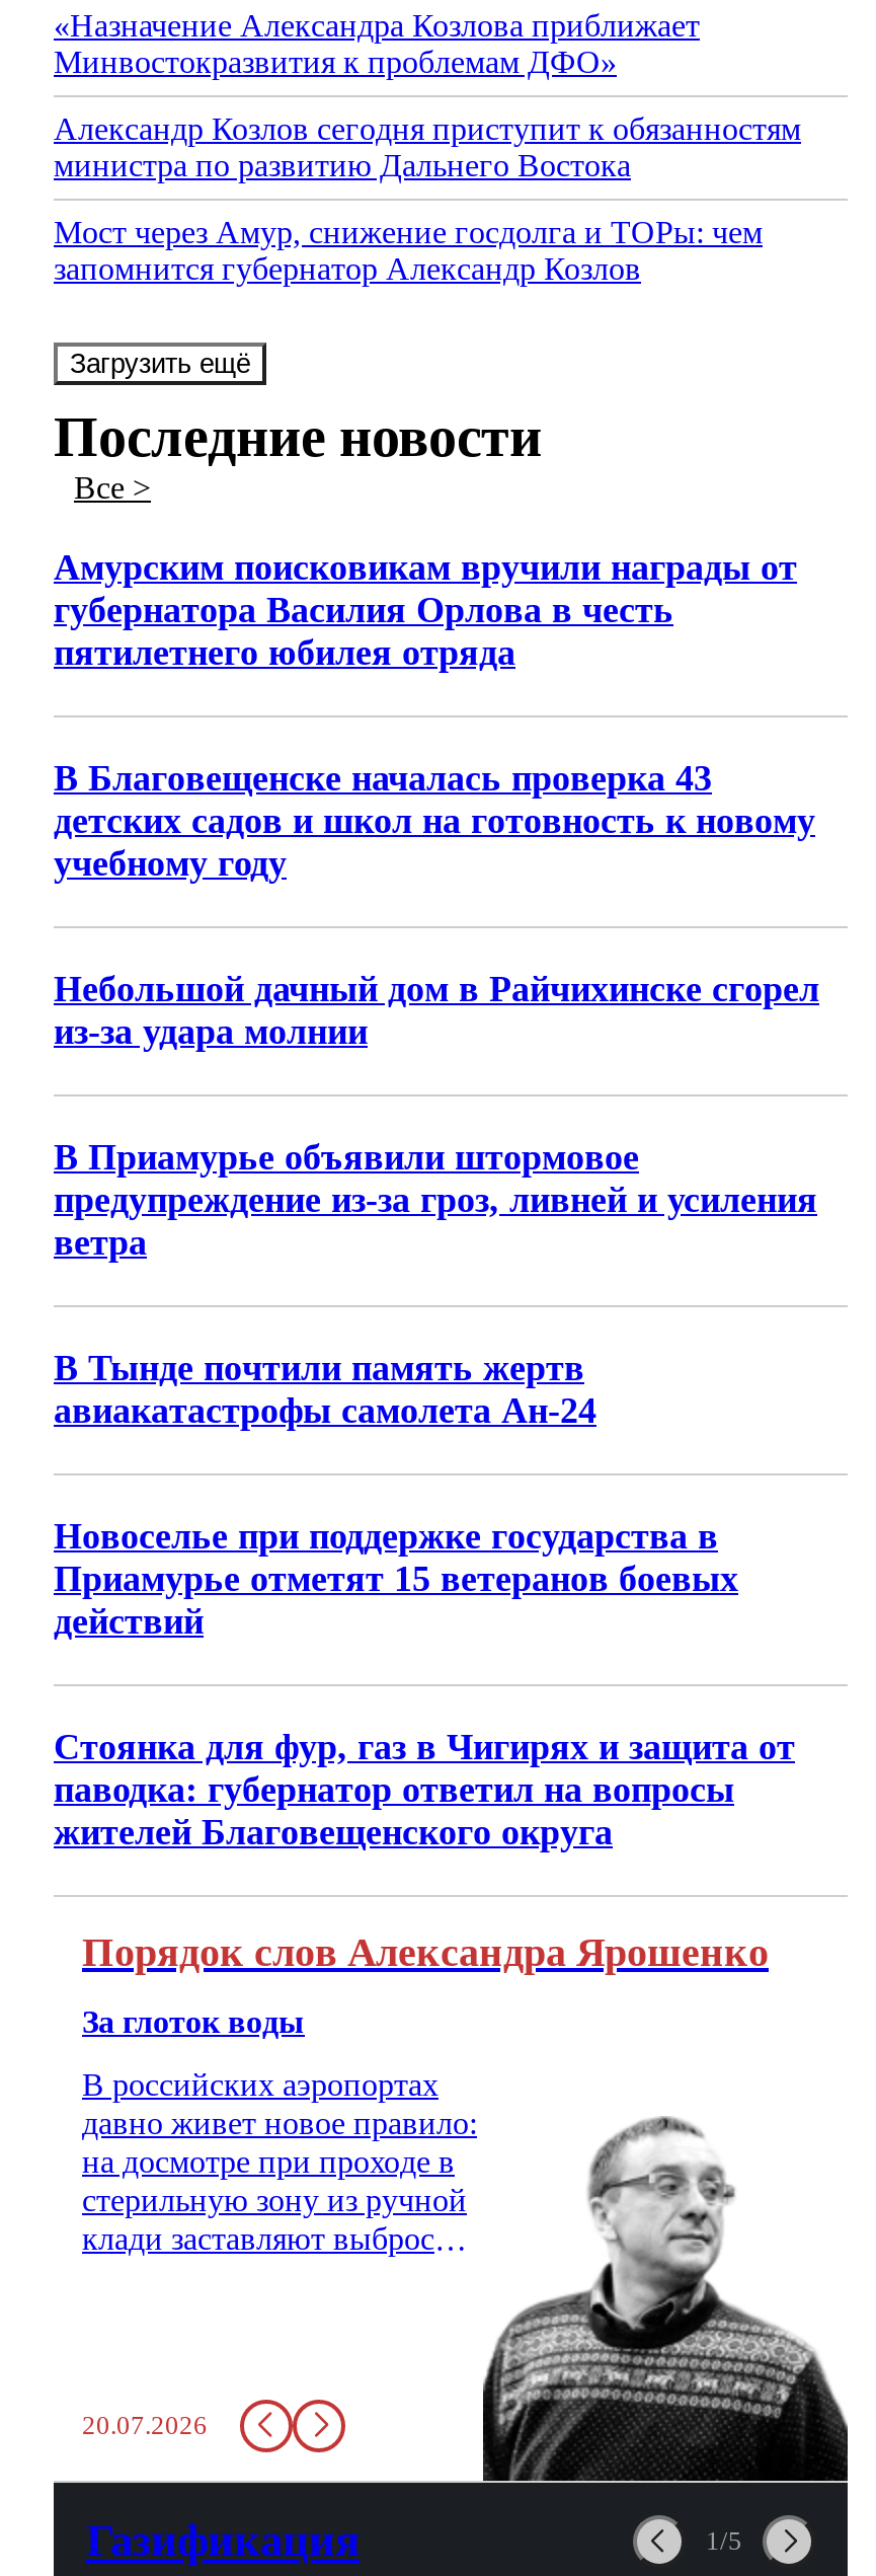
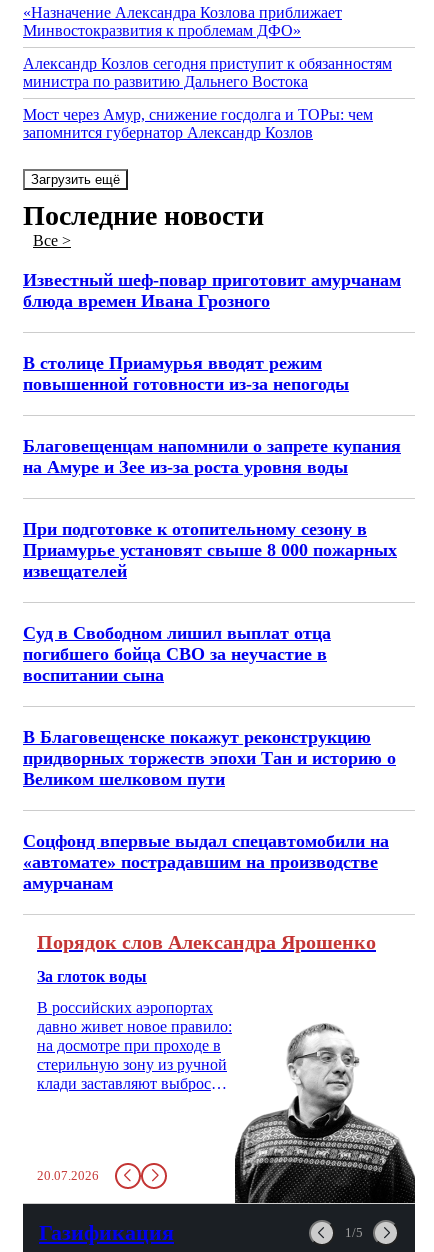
- Амурским поисковикам вручили награды от
- губернатора Василия Орлова в честь
- пятилетнего юбилея отряда
+ Известный шеф-повар приготовит амурчанам
+ блюда времен Ивана Грозного

- В Благовещенске началась проверка 43
- детских садов и школ на готовность к новому
- учебному году
+ В столице Приамурья вводят режим
+ повышенной готовности из-за непогоды

- Небольшой дачный дом в Райчихинске сгорел
- из-за удара молнии
+ Благовещенцам напомнили о запрете купания
+ на Амуре и Зее из-за роста уровня воды

- В Приамурье объявили штормовое
- предупреждение из-за гроз, ливней и усиления
- ветра
+ При подготовке к отопительному сезону в
+ Приамурье установят свыше 8 000 пожарных
+ извещателей

- В Тынде почтили память жертв
- авиакатастрофы самолета Ан-24
+ Суд в Свободном лишил выплат отца
+ погибшего бойца СВО за неучастие в
+ воспитании сына

- Новоселье при поддержке государства в
- Приамурье отметят 15 ветеранов боевых
- действий
+ В Благовещенске покажут реконструкцию
+ придворных торжеств эпохи Тан и историю о
+ Великом шелковом пути

- Стоянка для фур, газ в Чигирях и защита от
- паводка: губернатор ответил на вопросы
- жителей Благовещенского округа
+ Соцфонд впервые выдал спецавтомобили на
+ «автомате» пострадавшим на производстве
+ амурчанам
